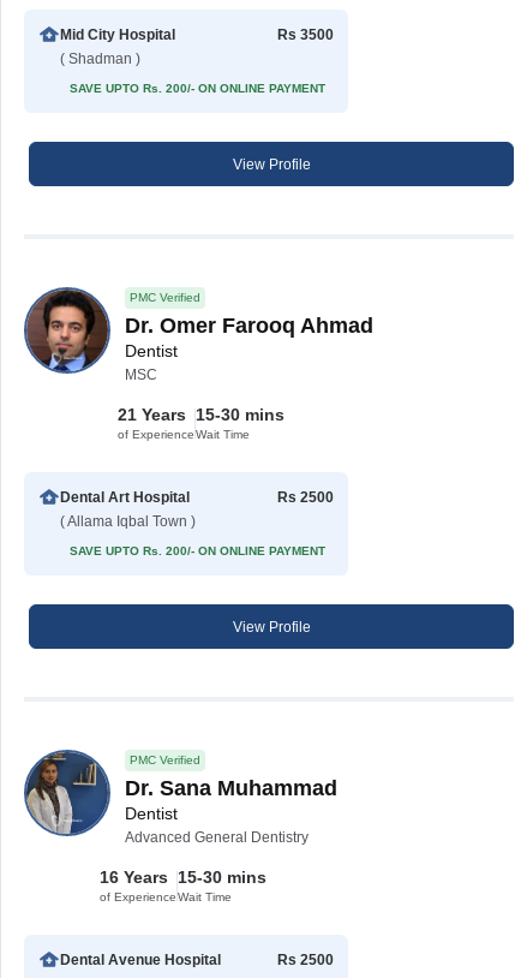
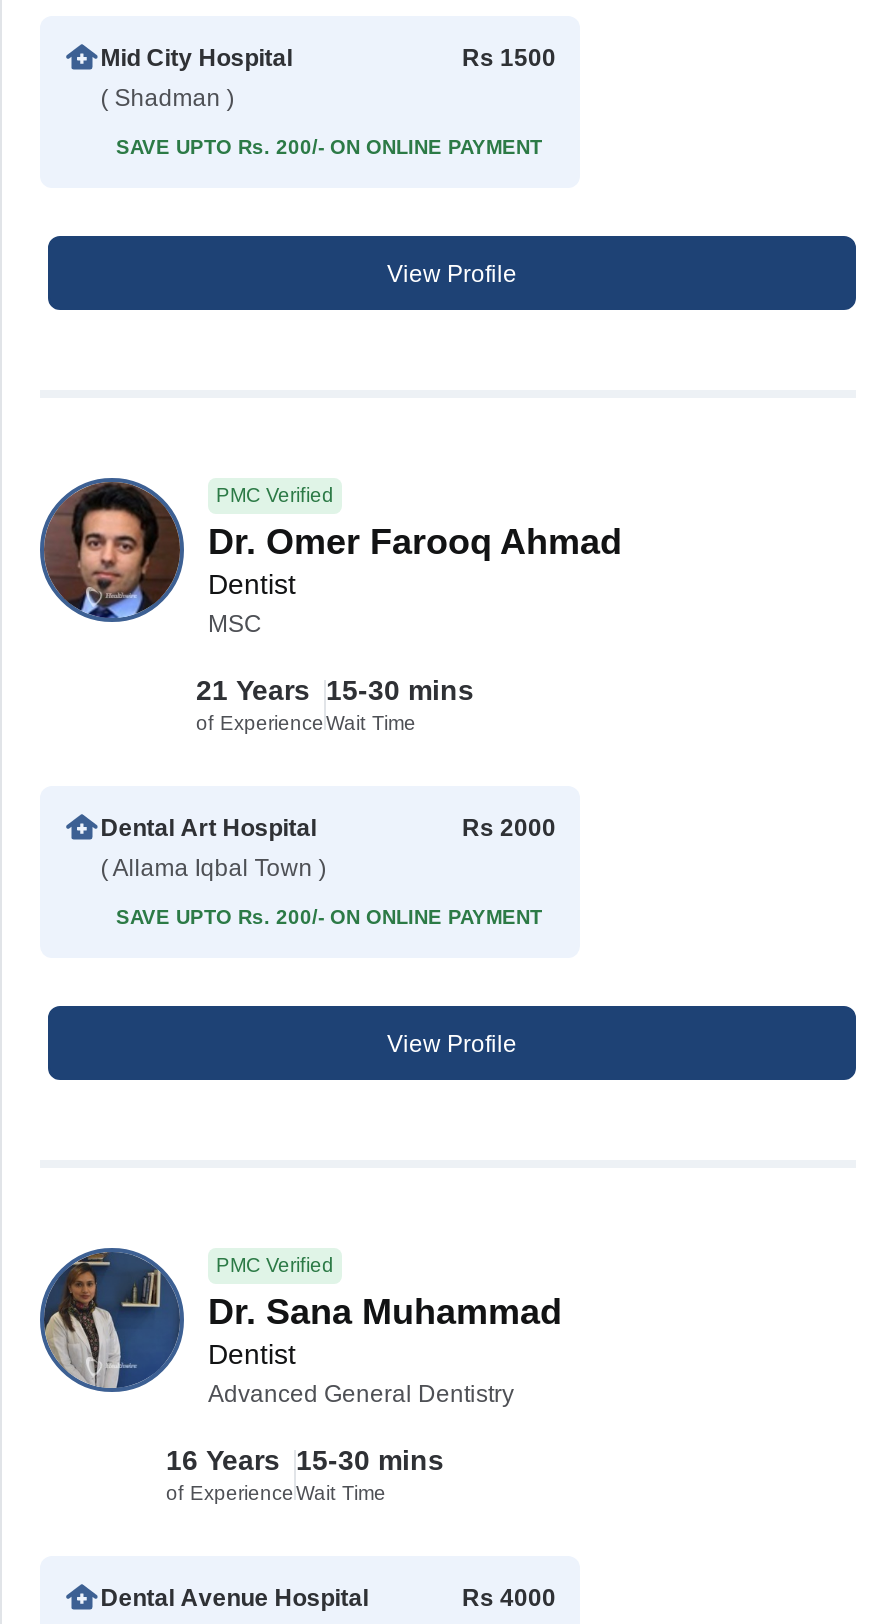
- Rs 3500
+ Rs 1500

- Rs 2500
+ Rs 2000

- Rs 2500
+ Rs 4000
